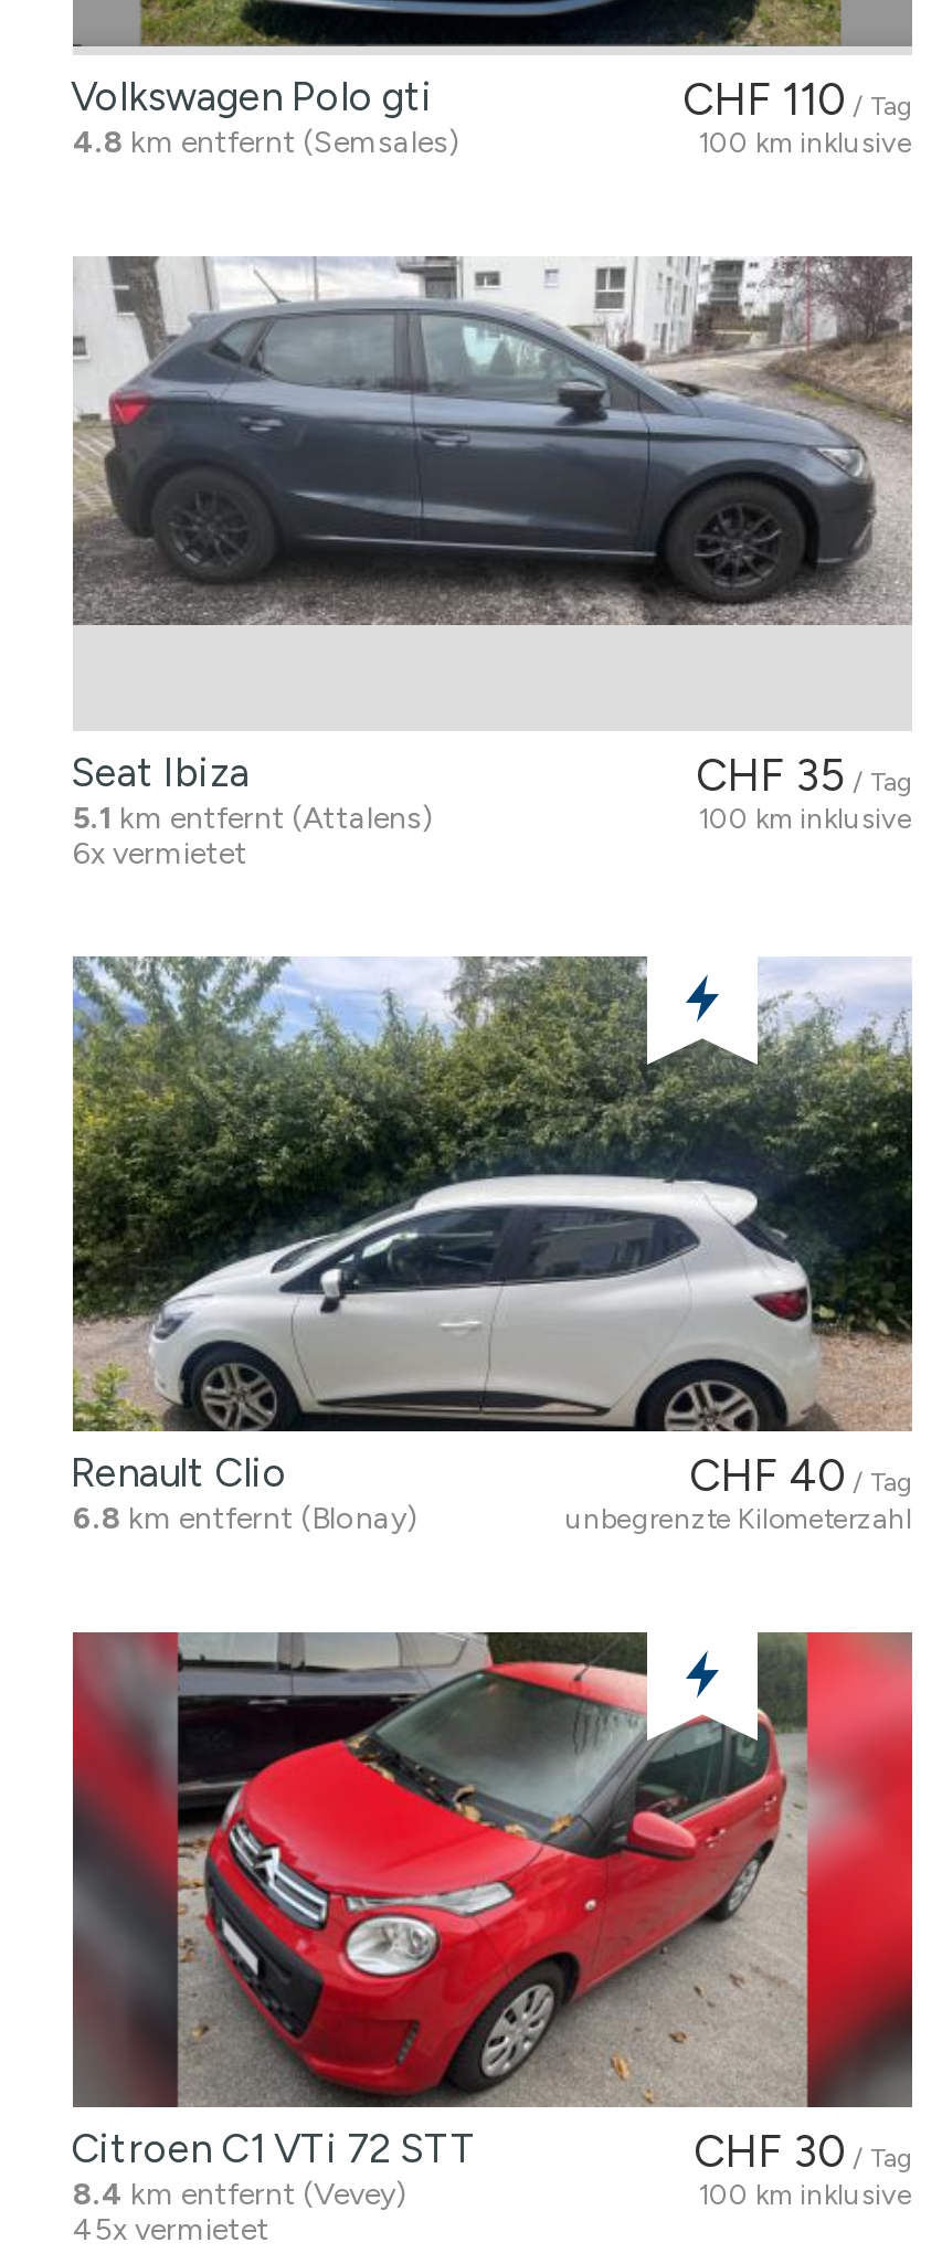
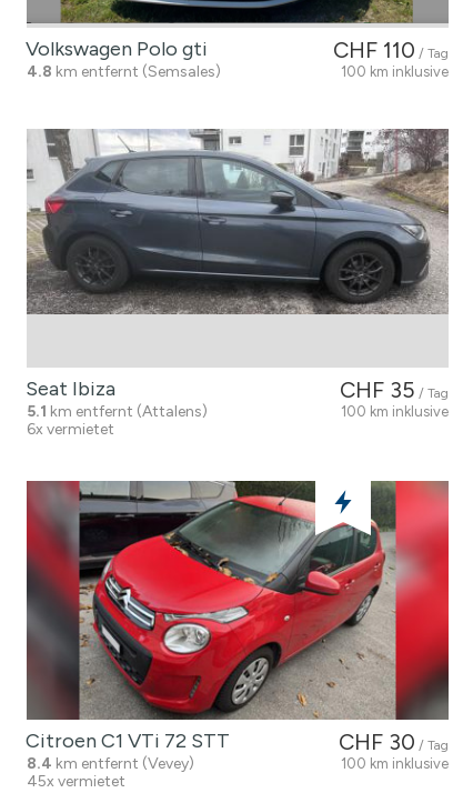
- [image]
- CHF 40 / Tag
- Renault Clio
- 6.8 km entfernt (Blonay)
- unbegrenzte Kilometerzahl
